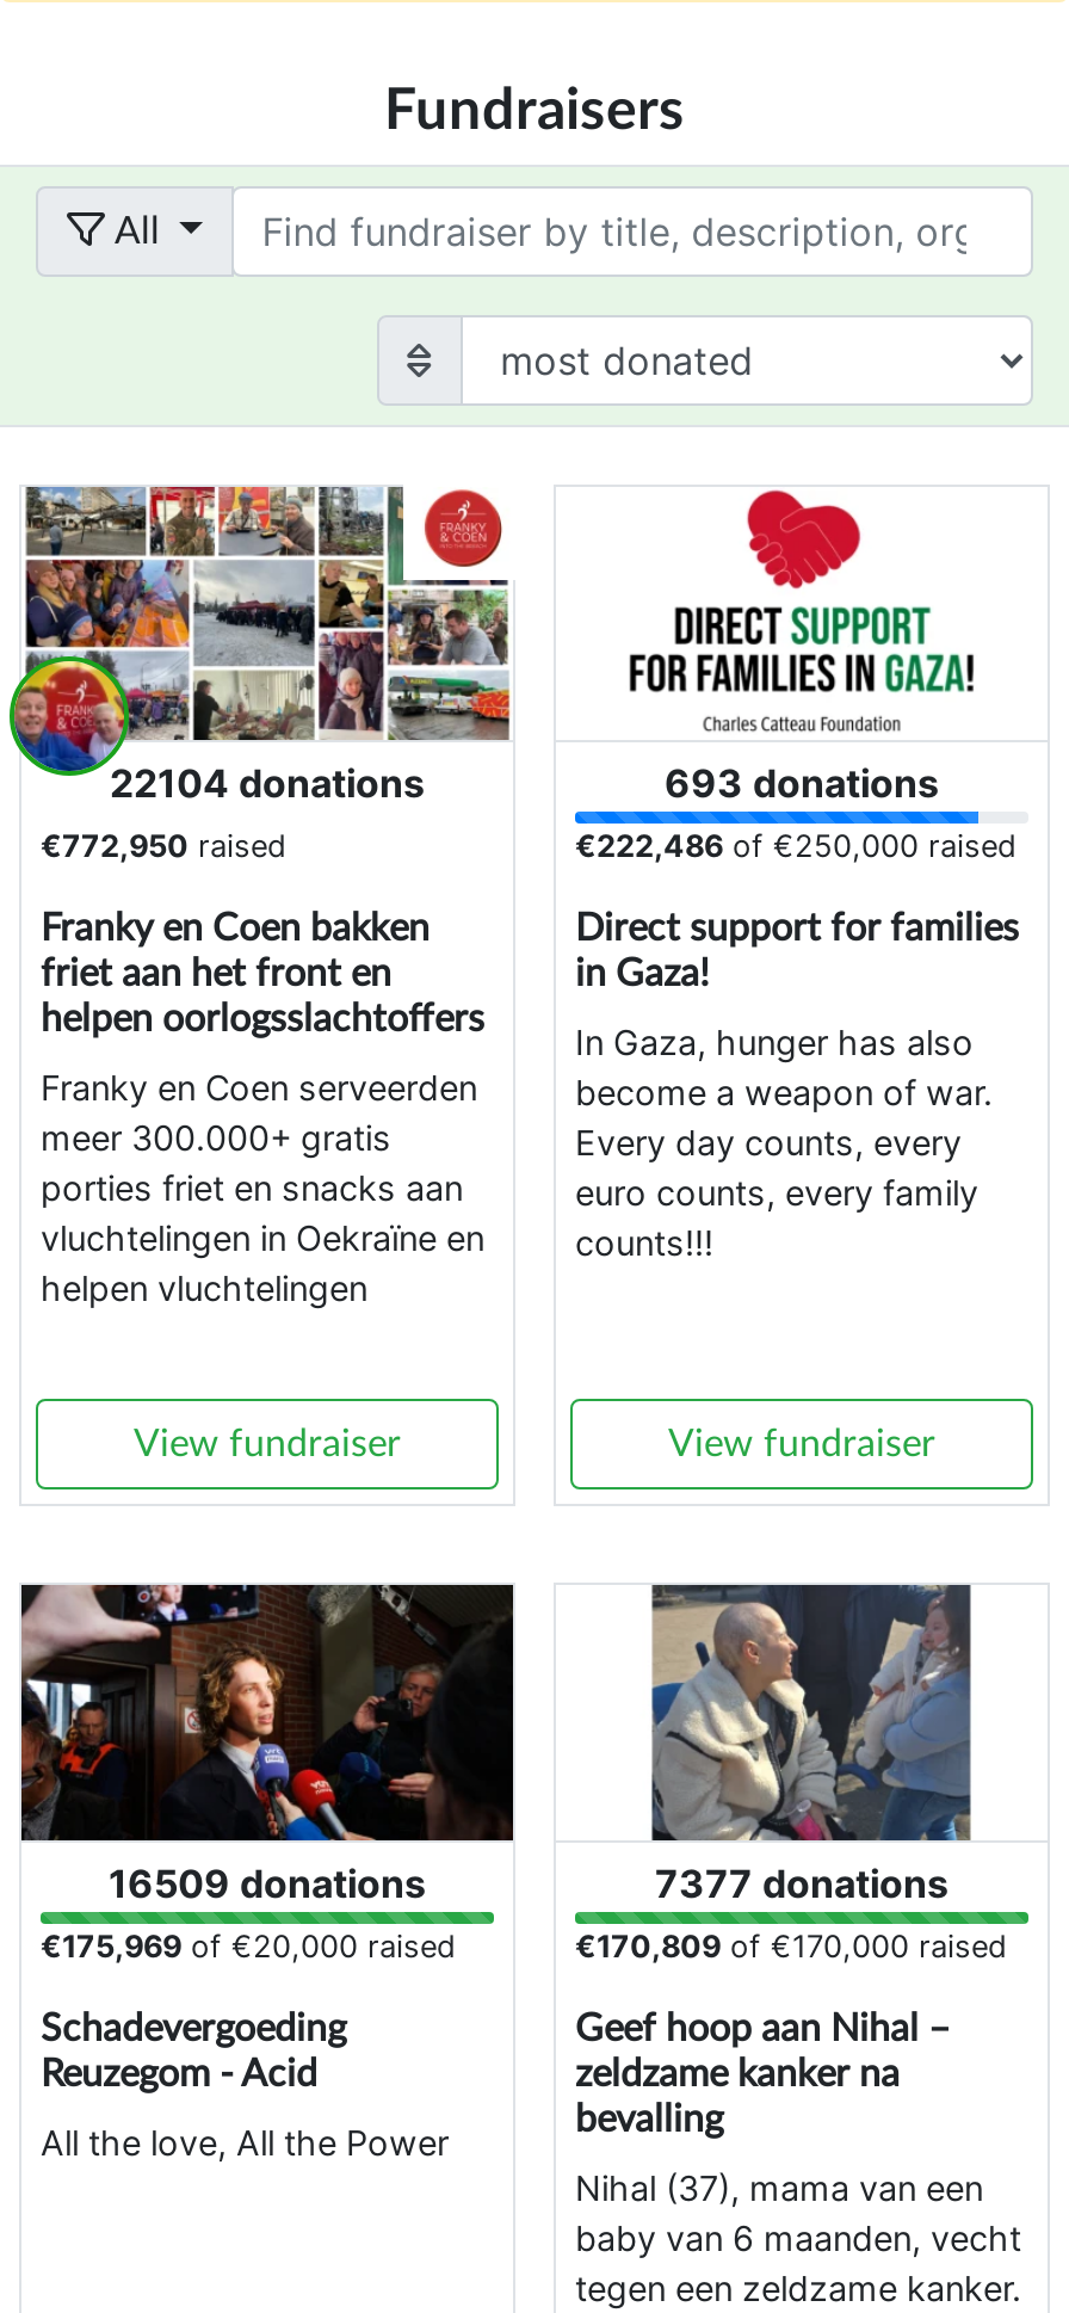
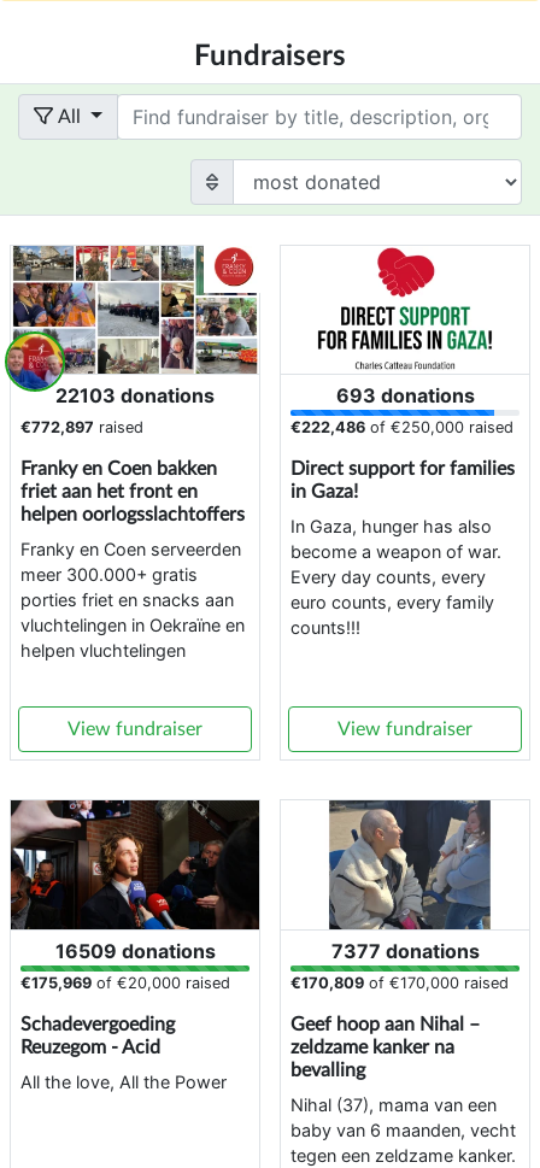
- 22104 donations
+ 22103 donations

- €772,950 raised
+ €772,897 raised
